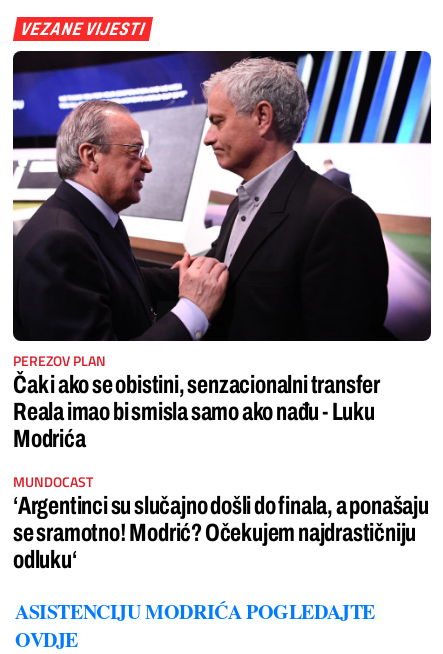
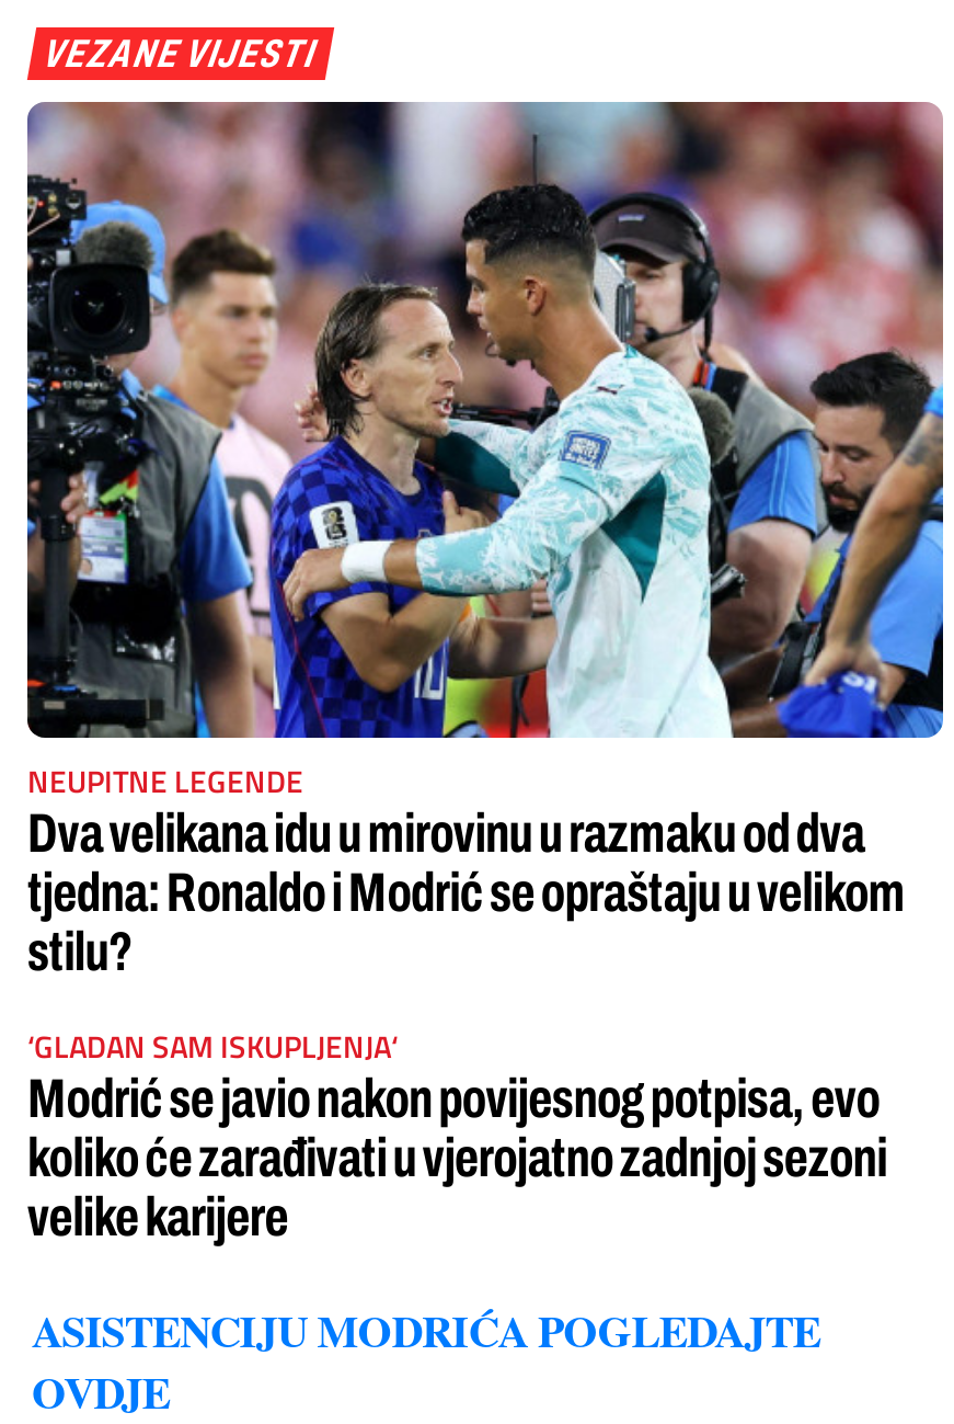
- [image]
- PEREZOV PLAN
- Čak i ako se obistini, senzacionalni transfer
- Reala imao bi smisla samo ako nađu - Luku
- Modrića
+ [image]
+ NEUPITNE LEGENDE
+ Dva velikana idu u mirovinu u razmaku od dva
+ tjedna: Ronaldo i Modrić se opraštaju u velikom
+ stilu?

- MUNDOCAST
- ‘Argentinci su slučajno došli do finala, a ponašaju
- se sramotno! Modrić? Očekujem najdrastičniju
- odluku‘
+ ‘GLADAN SAM ISKUPLJENJA‘
+ Modrić se javio nakon povijesnog potpisa, evo
+ koliko će zarađivati u vjerojatno zadnjoj sezoni
+ velike karijere
